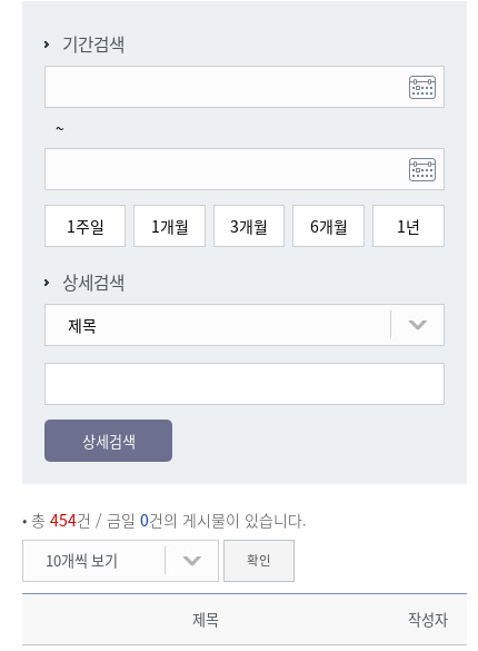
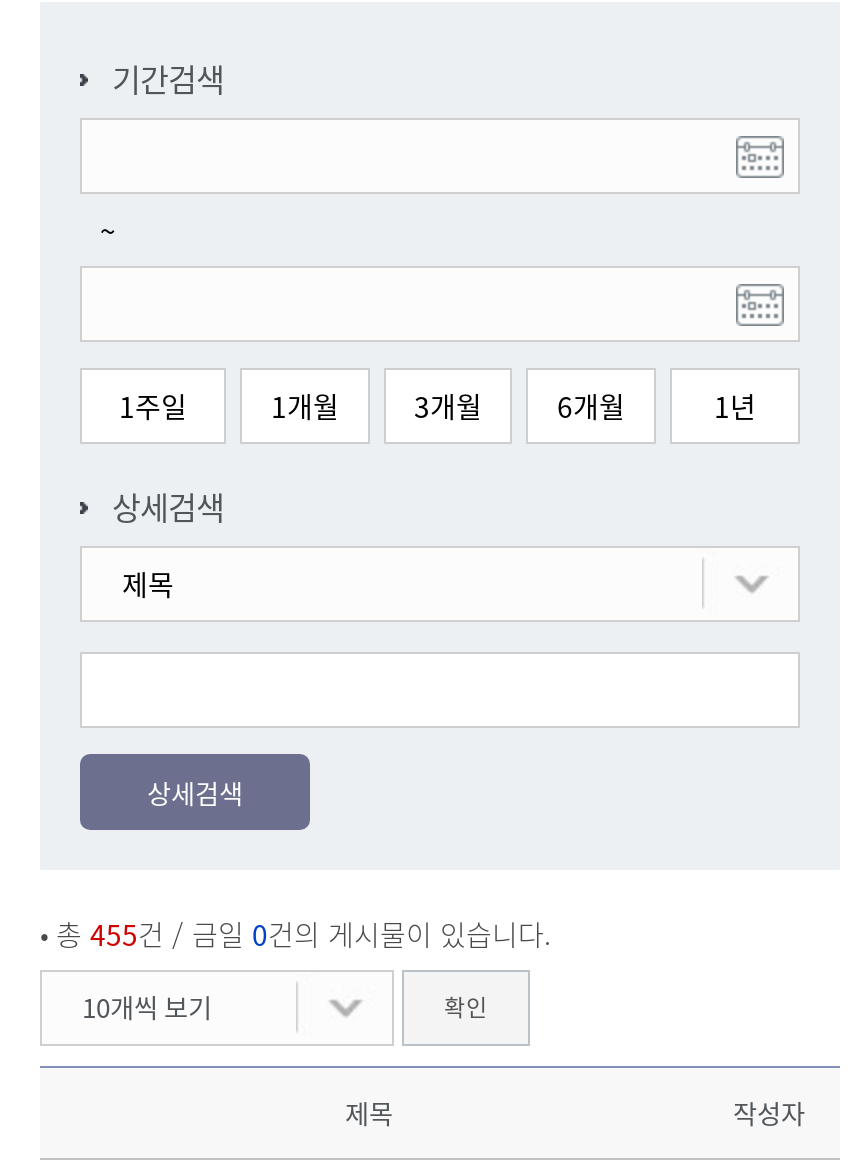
- • 총 454건 / 금일 0건의 게시물이 있습니다.
+ • 총 455건 / 금일 0건의 게시물이 있습니다.
